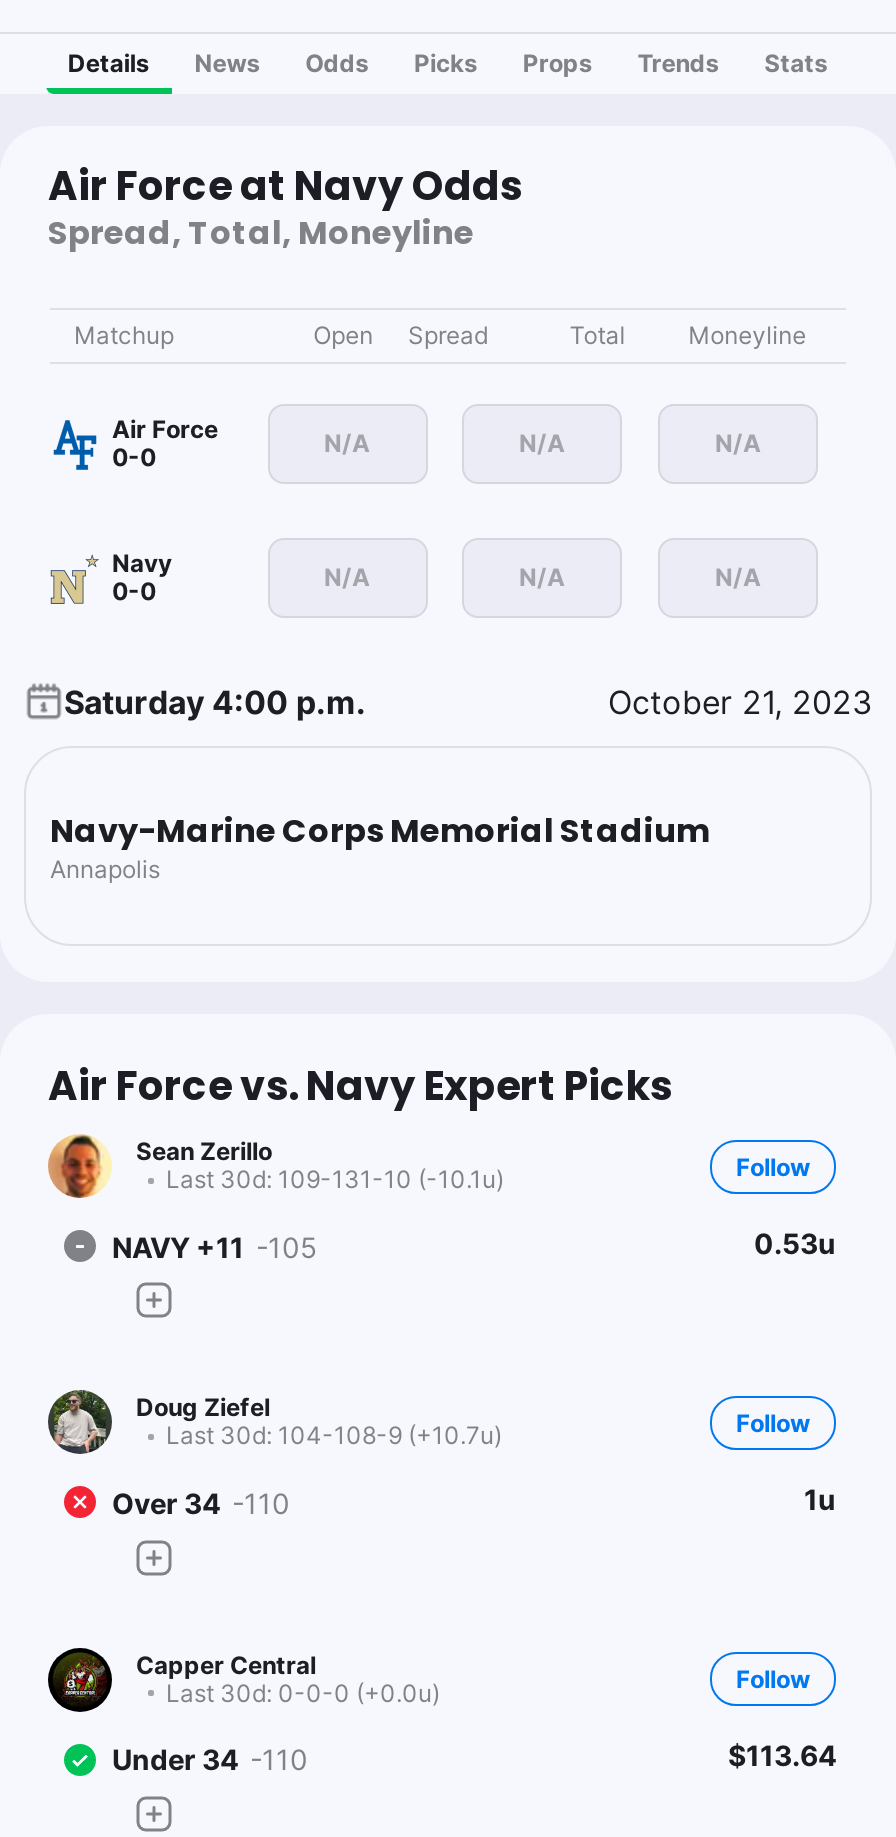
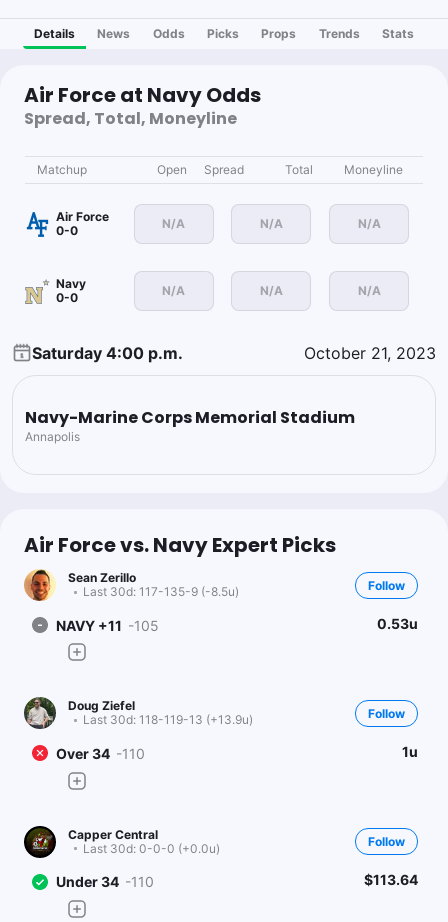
- Last 30d: 109-131-10 (-10.1u)
+ Last 30d: 117-135-9 (-8.5u)

- Last 30d: 104-108-9 (+10.7u)
+ Last 30d: 118-119-13 (+13.9u)
